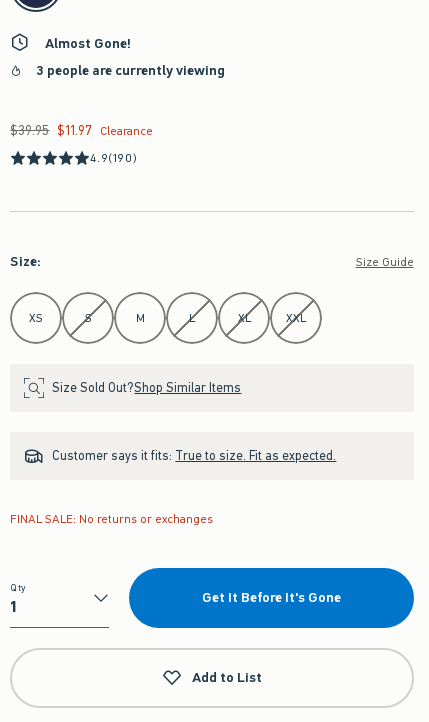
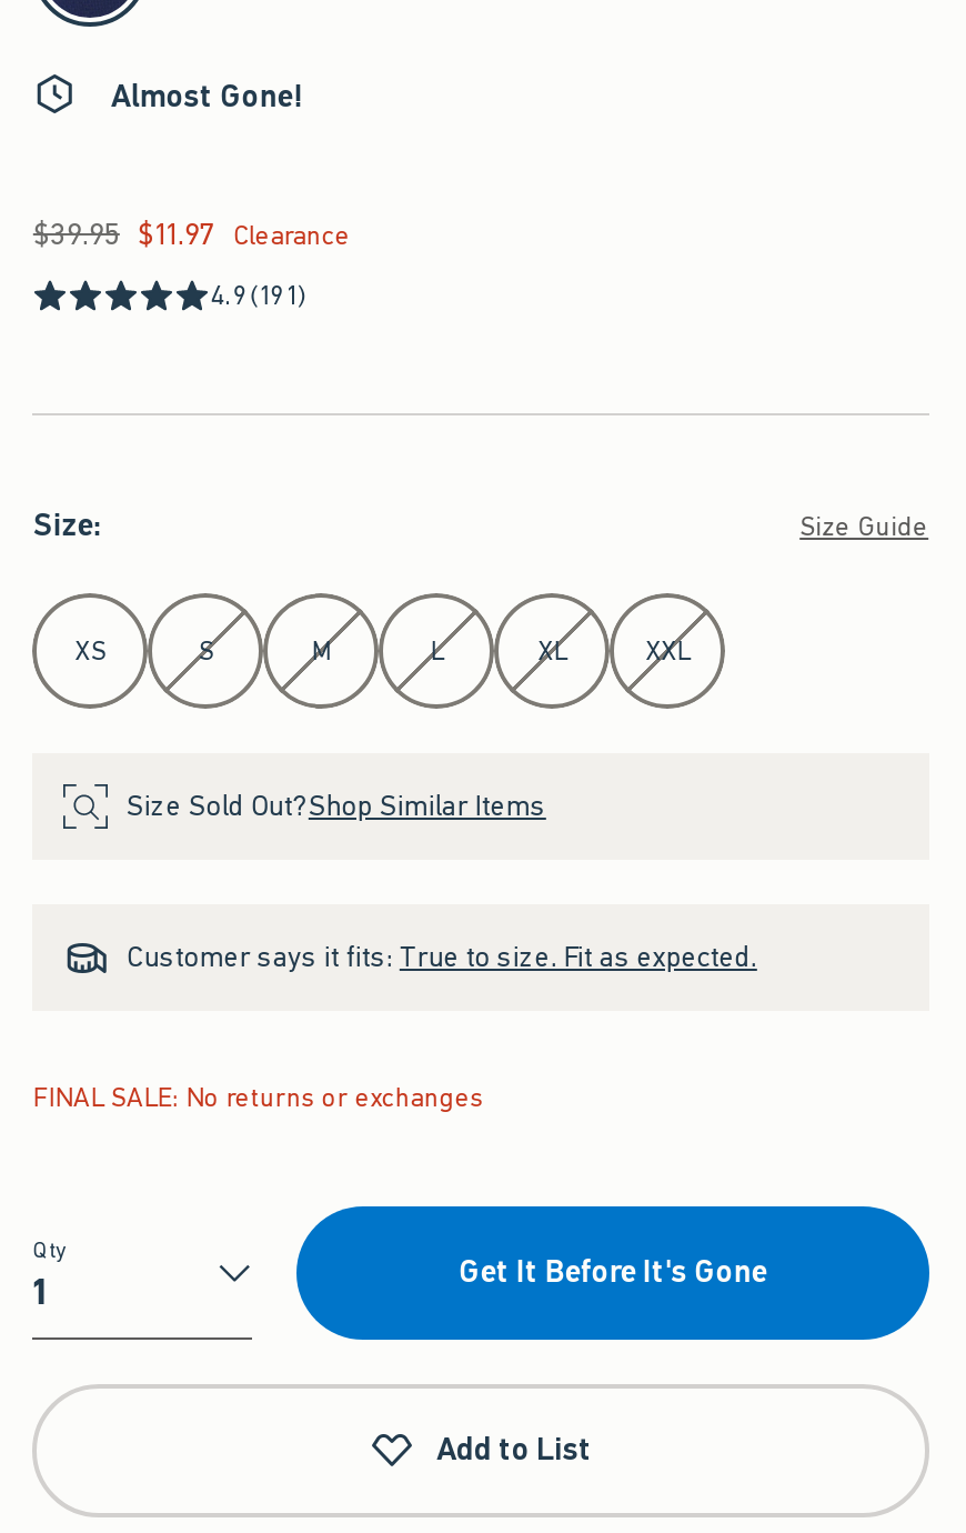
- 3 people are currently viewing

- 4.9 (190)
+ 4.9 (191)
